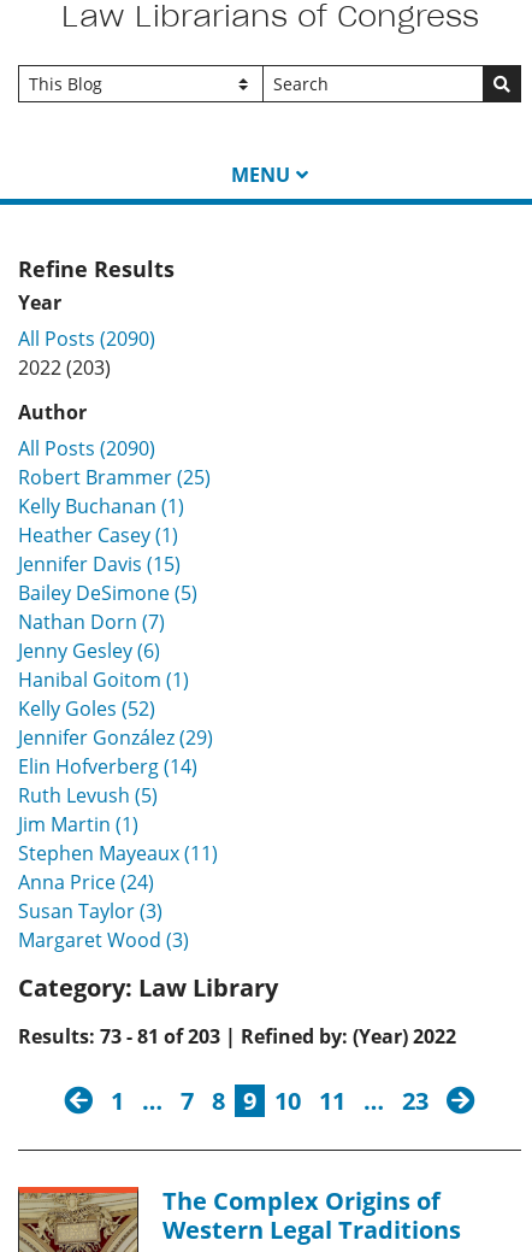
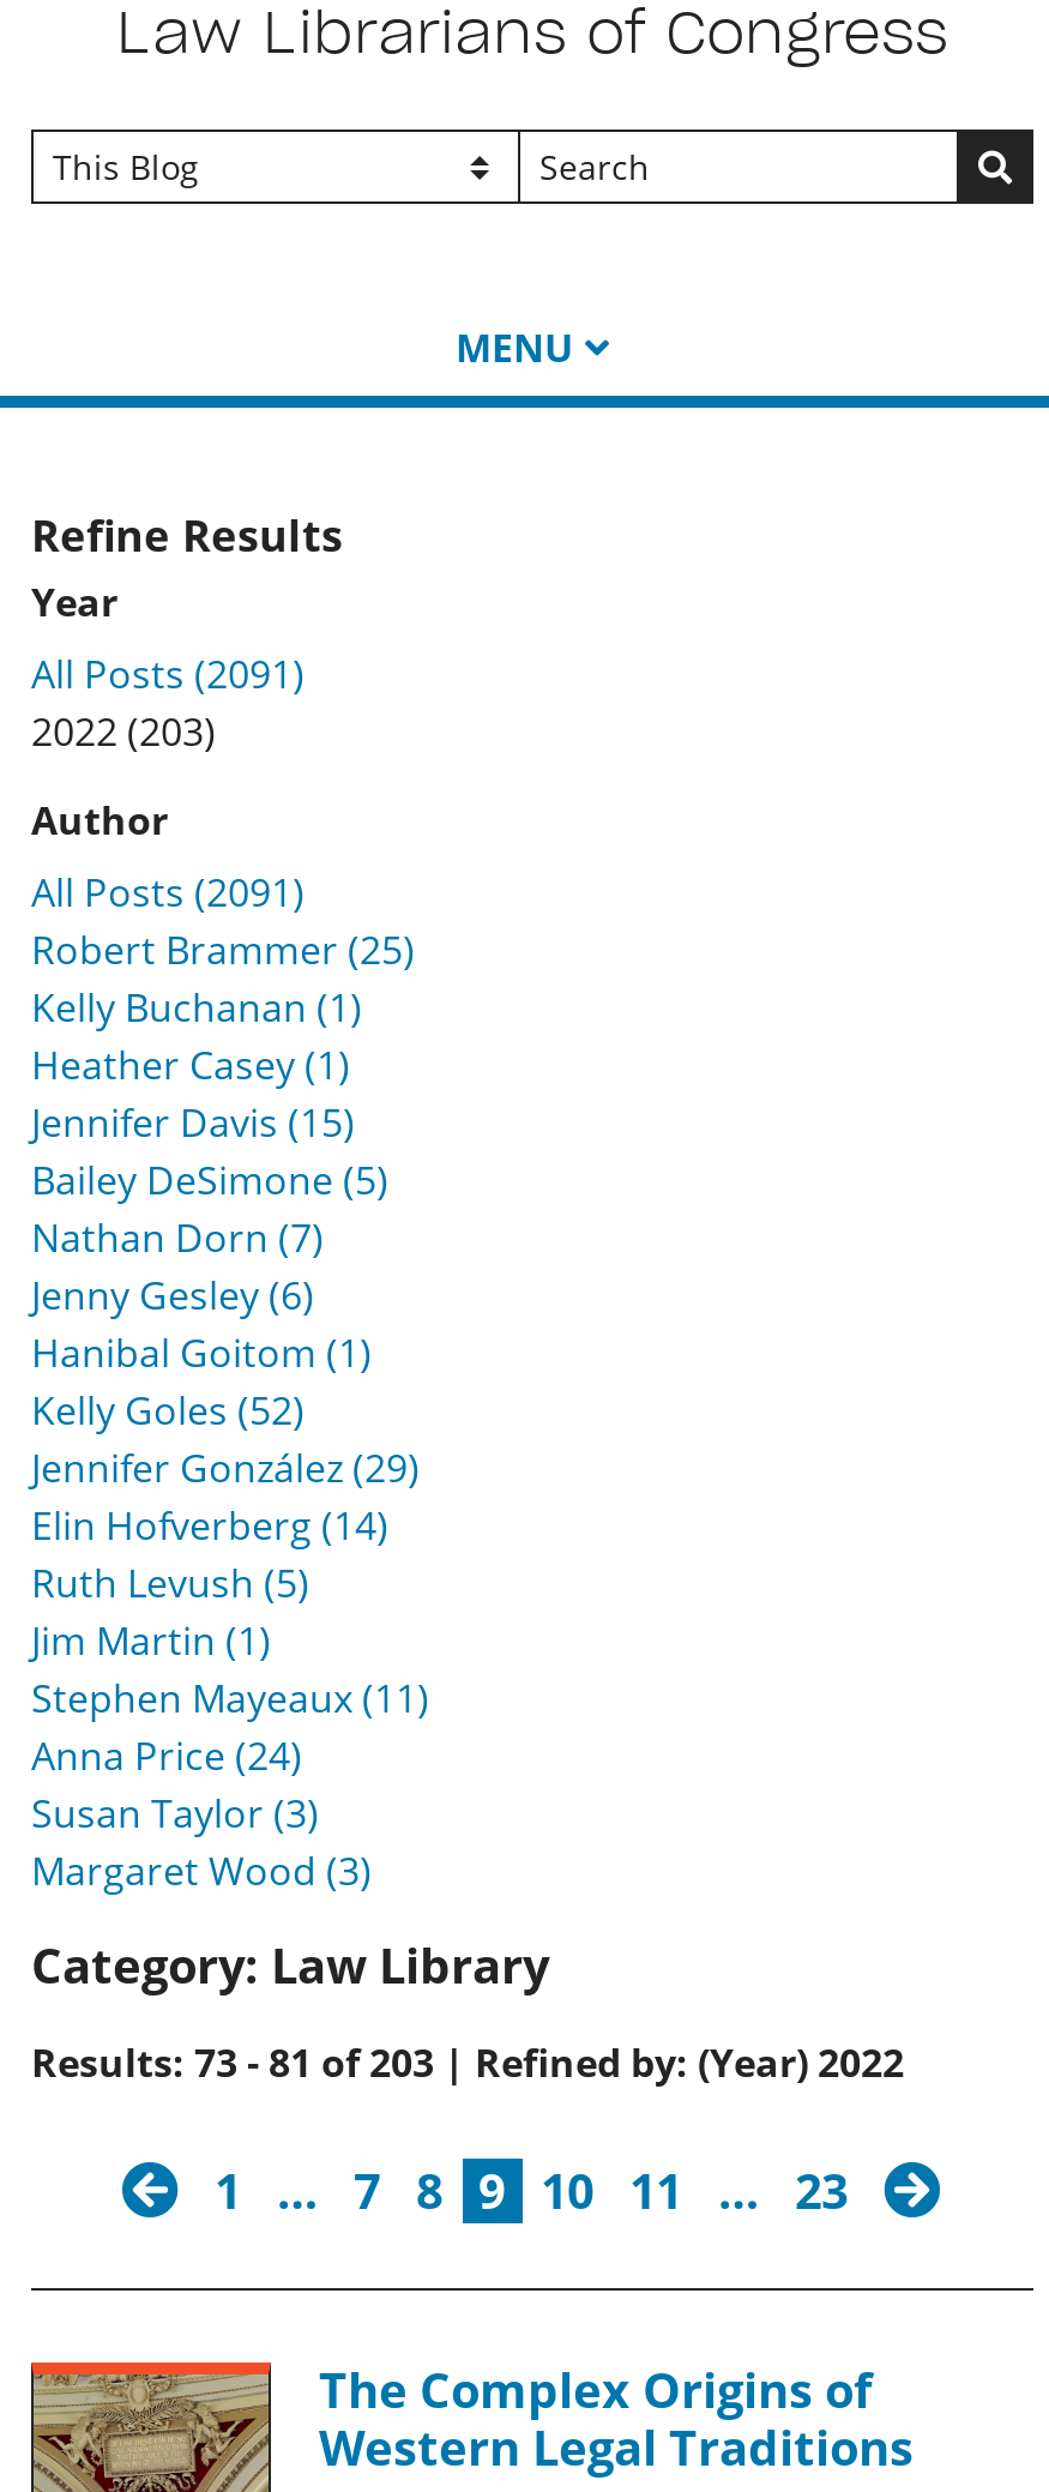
- All Posts (2090)
+ All Posts (2091)

- All Posts (2090)
+ All Posts (2091)
